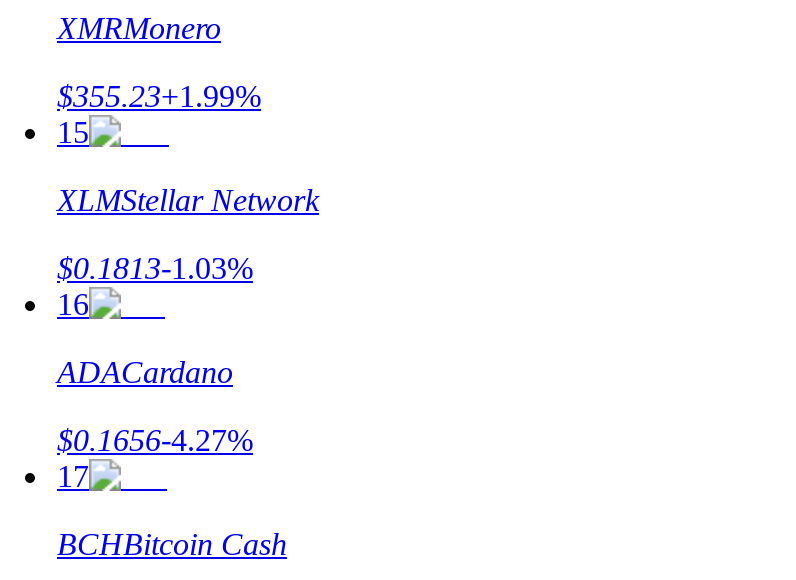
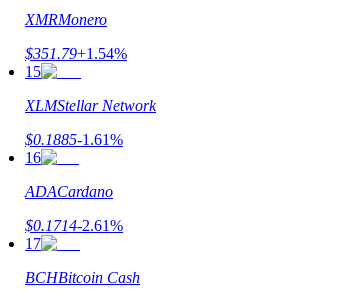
- $355.23+1.99%
+ $351.79+1.54%

- $0.1813-1.03%
+ $0.1885-1.61%

- $0.1656-4.27%
+ $0.1714-2.61%
